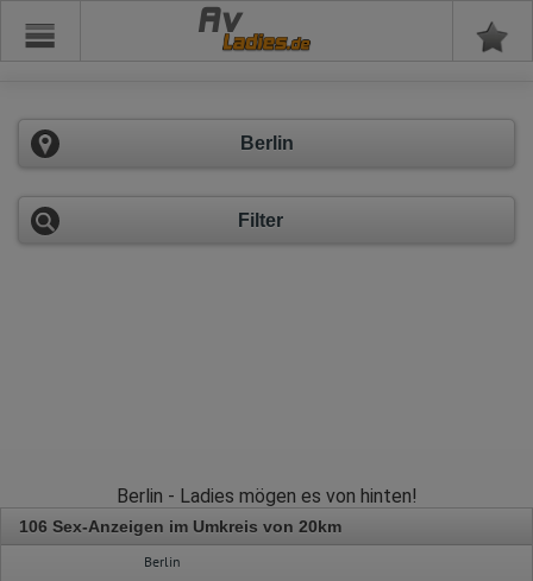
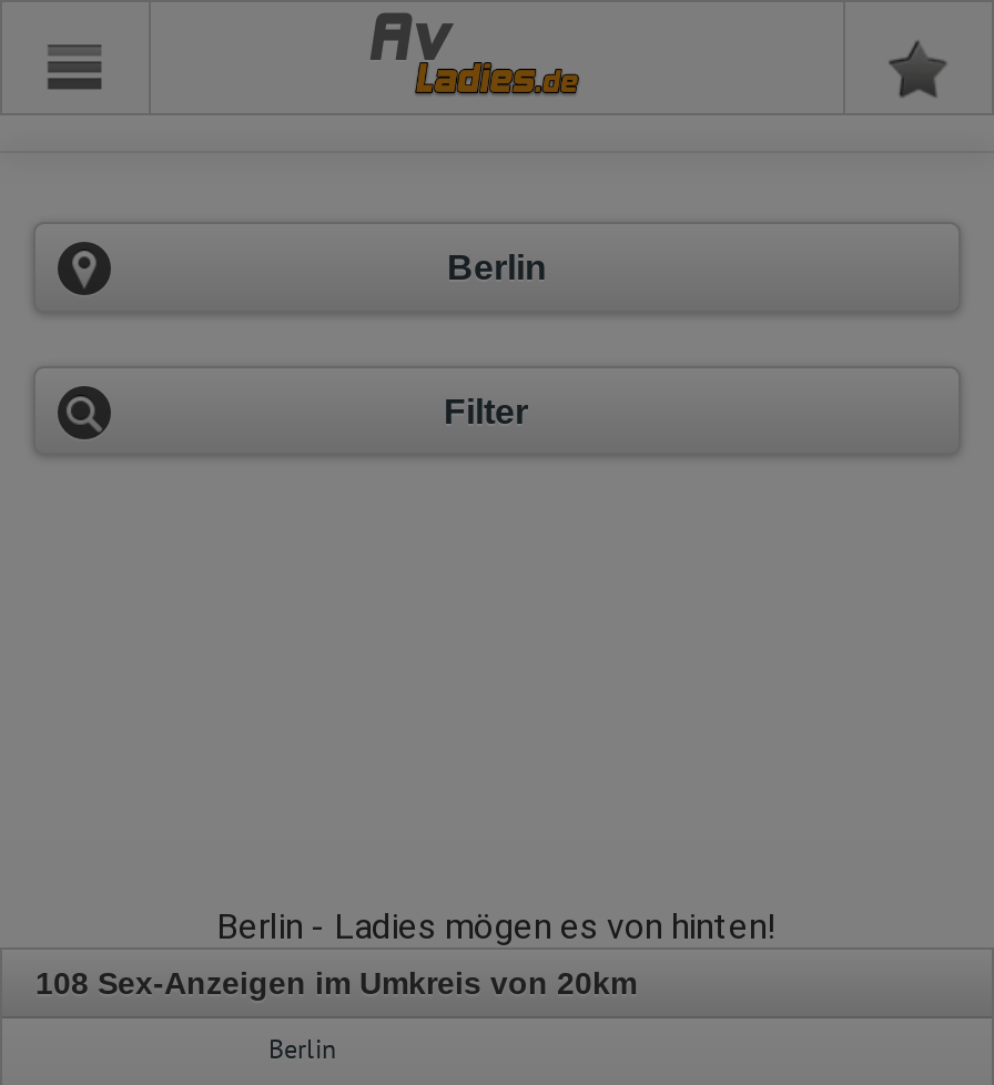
- 106 Sex-Anzeigen im Umkreis von 20km
+ 108 Sex-Anzeigen im Umkreis von 20km
